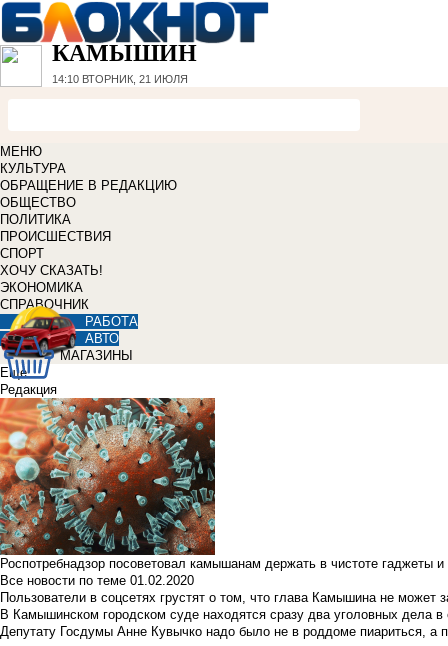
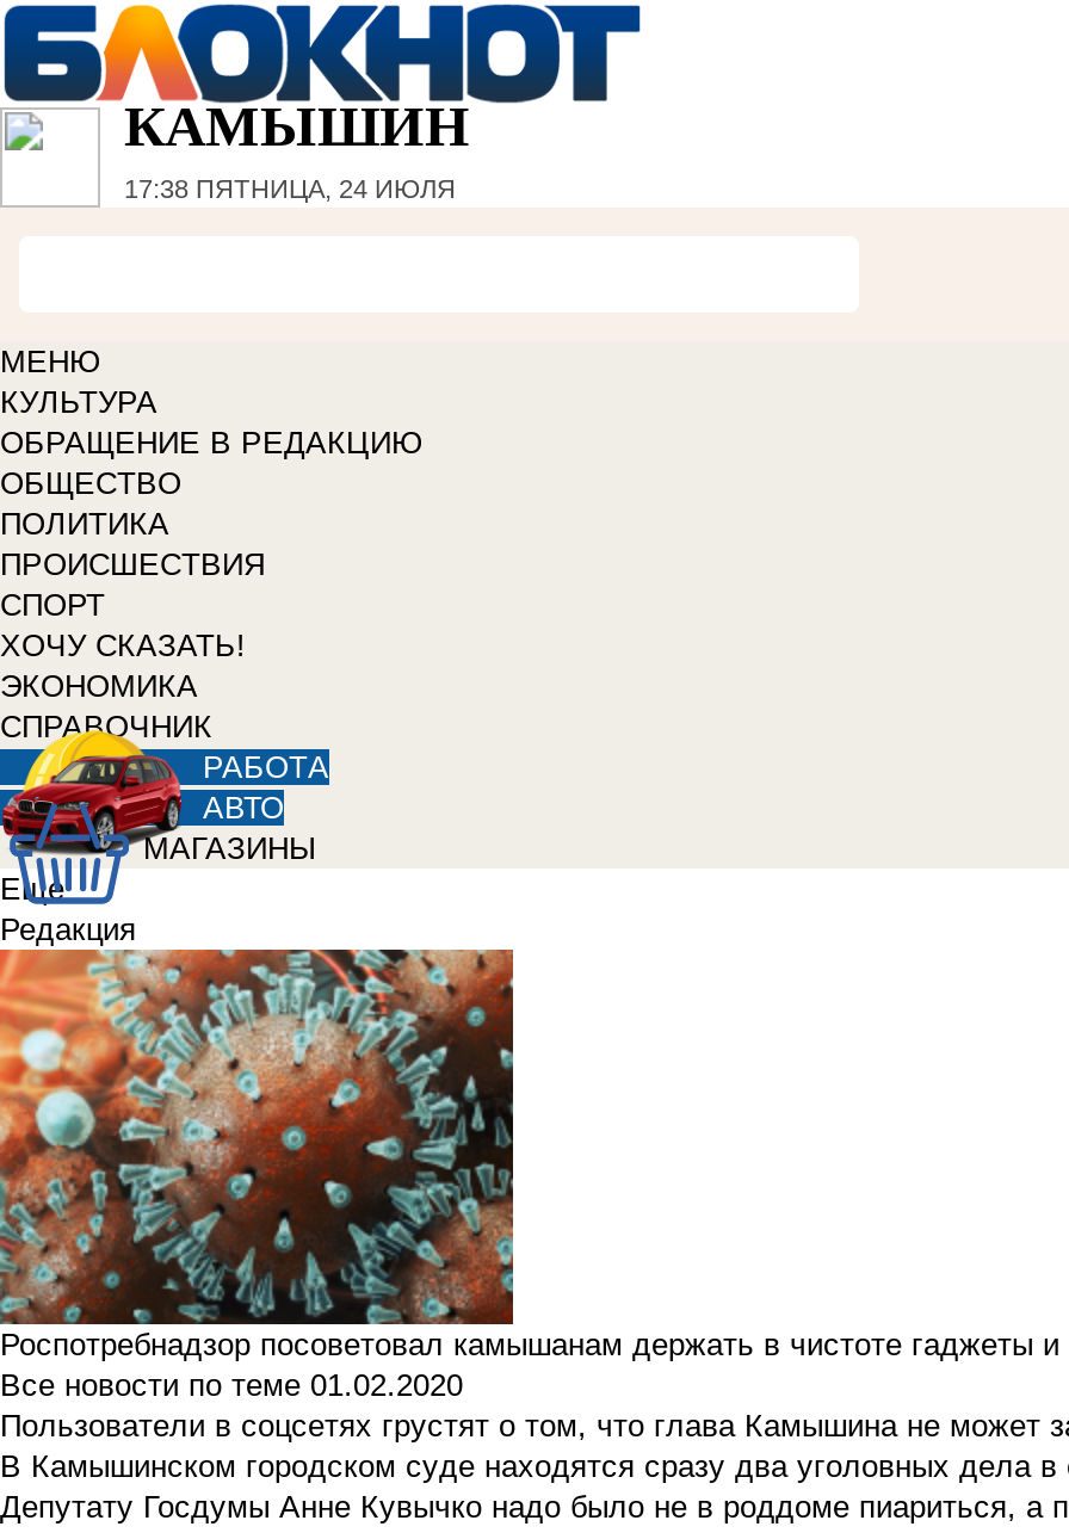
- 14:10 ВТОРНИК, 21 ИЮЛЯ
+ 17:38 ПЯТНИЦА, 24 ИЮЛЯ
